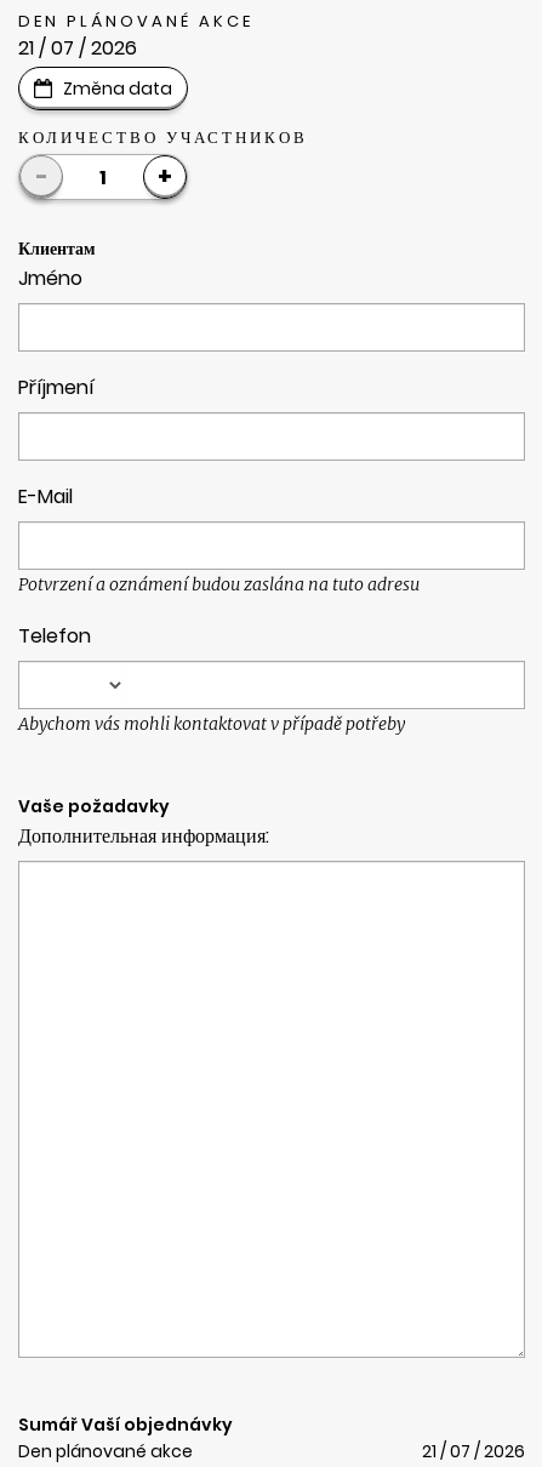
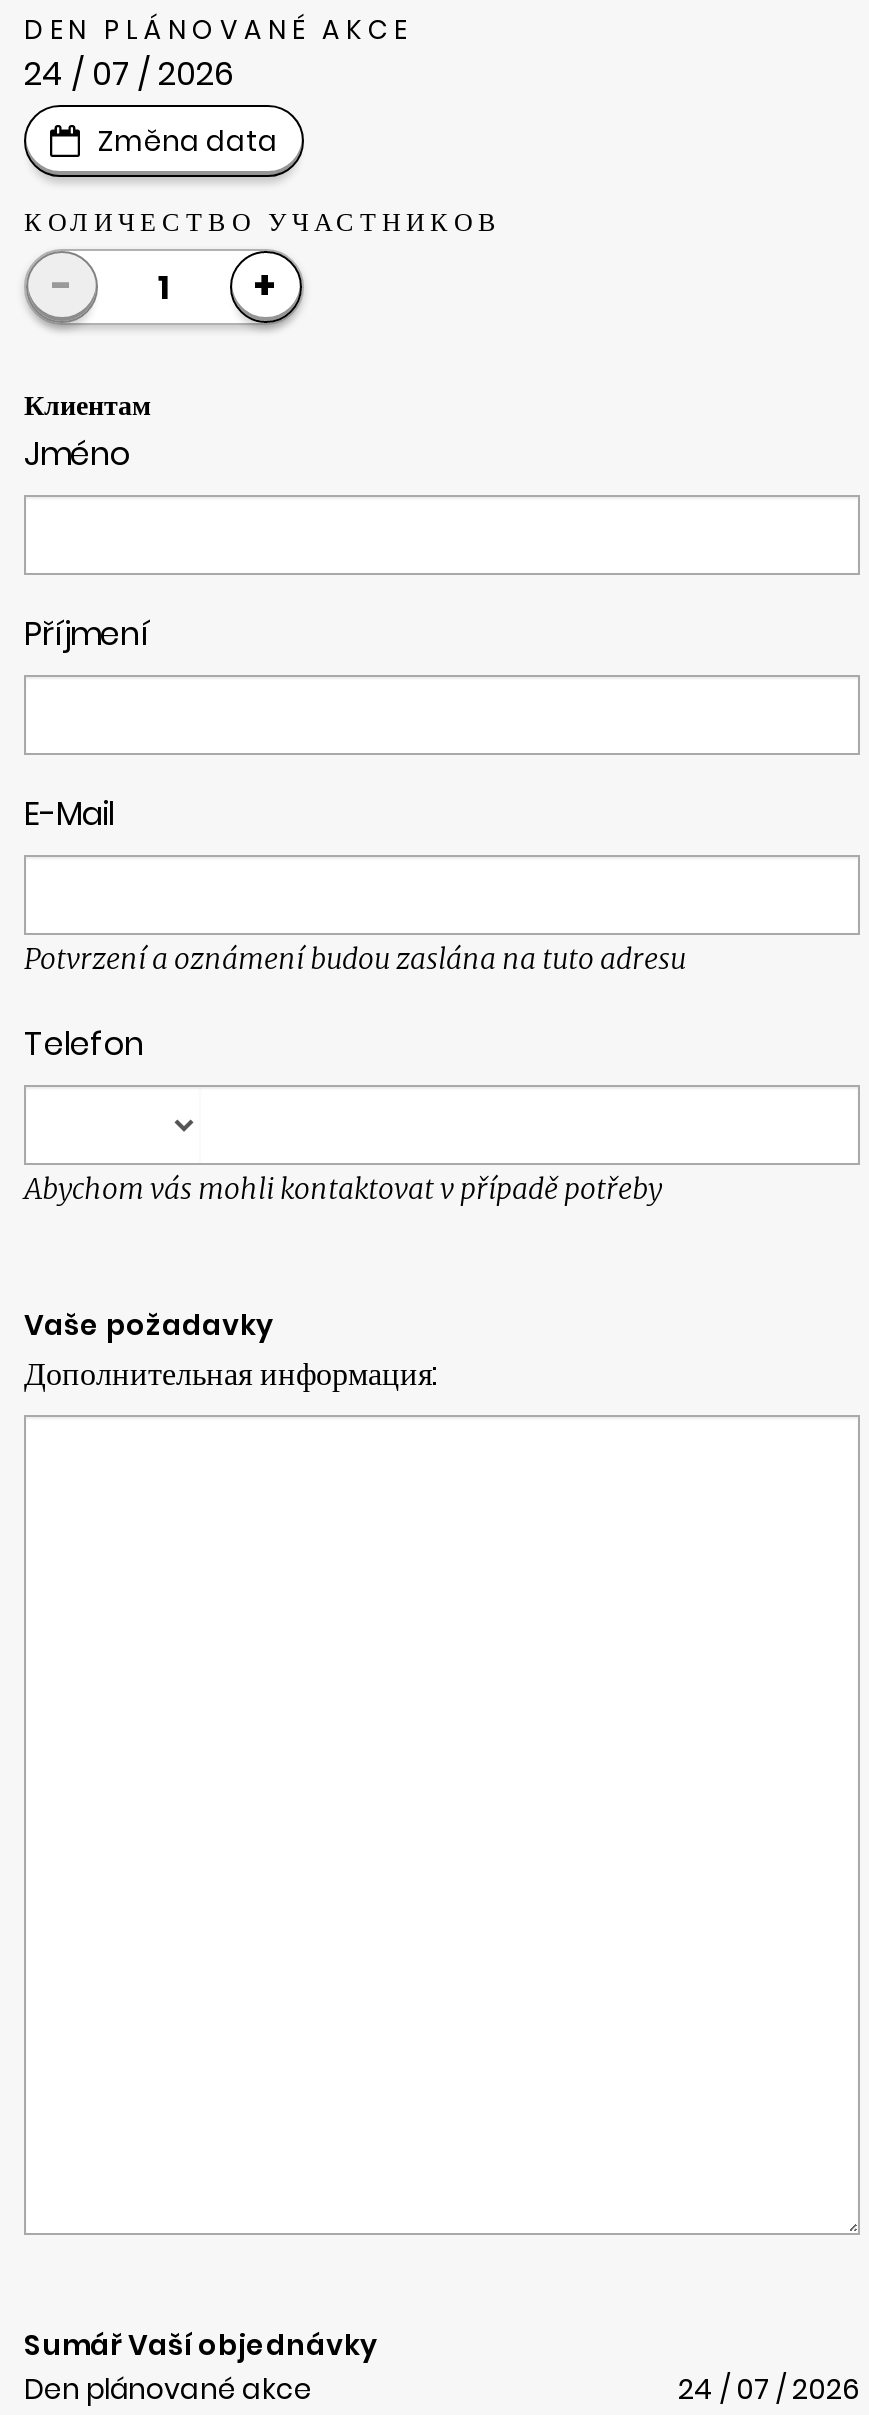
- 21 / 07 / 2026
+ 24 / 07 / 2026

- 21 / 07 / 2026
+ 24 / 07 / 2026
